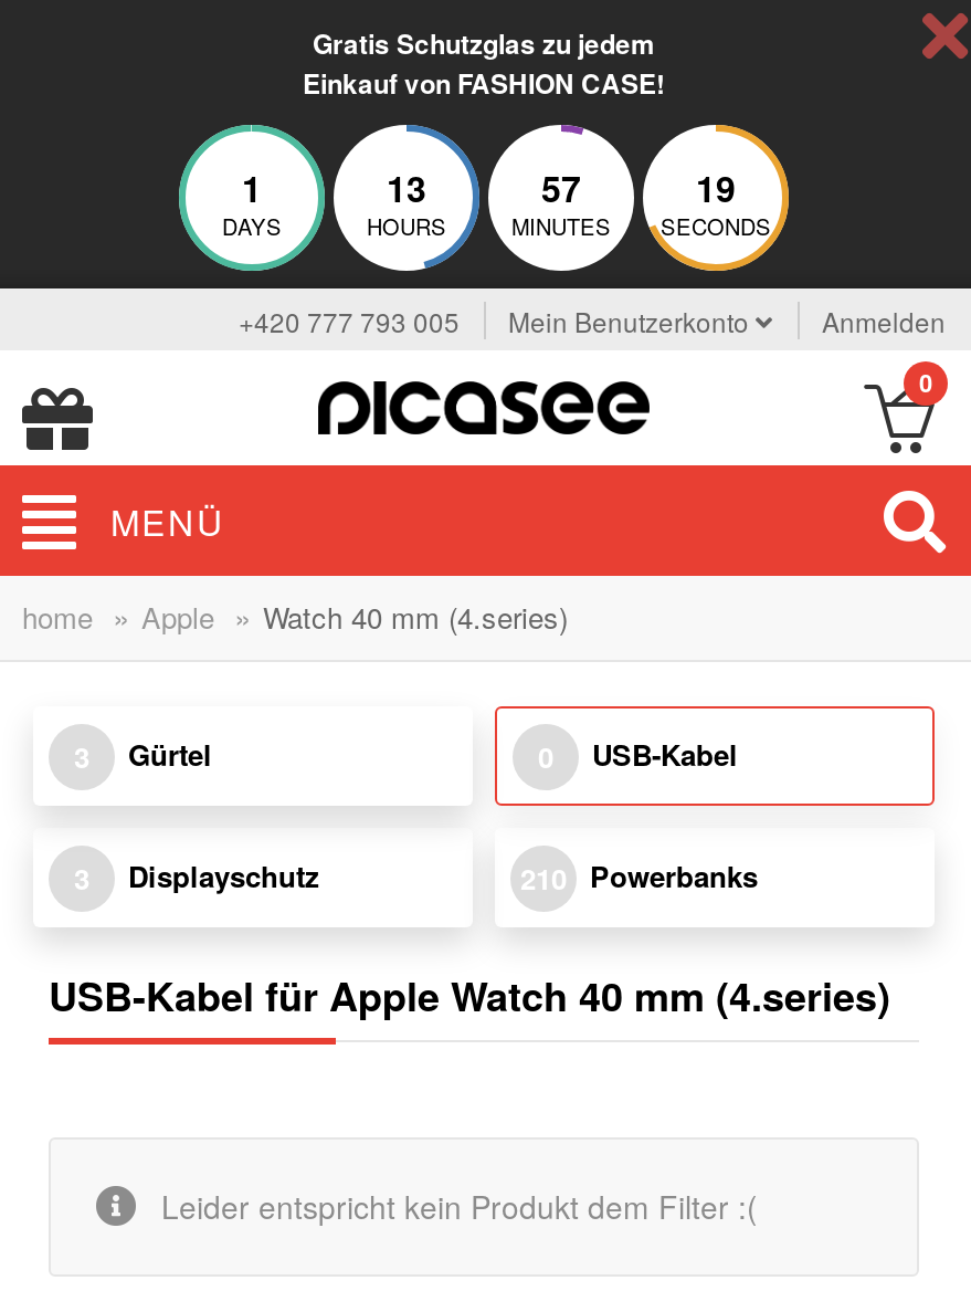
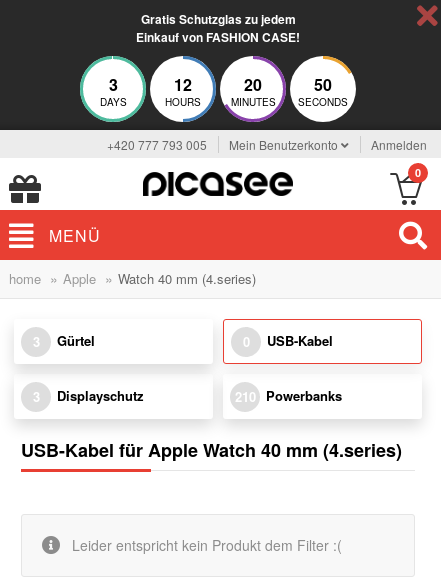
- 1
+ 3

- 13
+ 12

- 57
+ 20

- 19
+ 50
